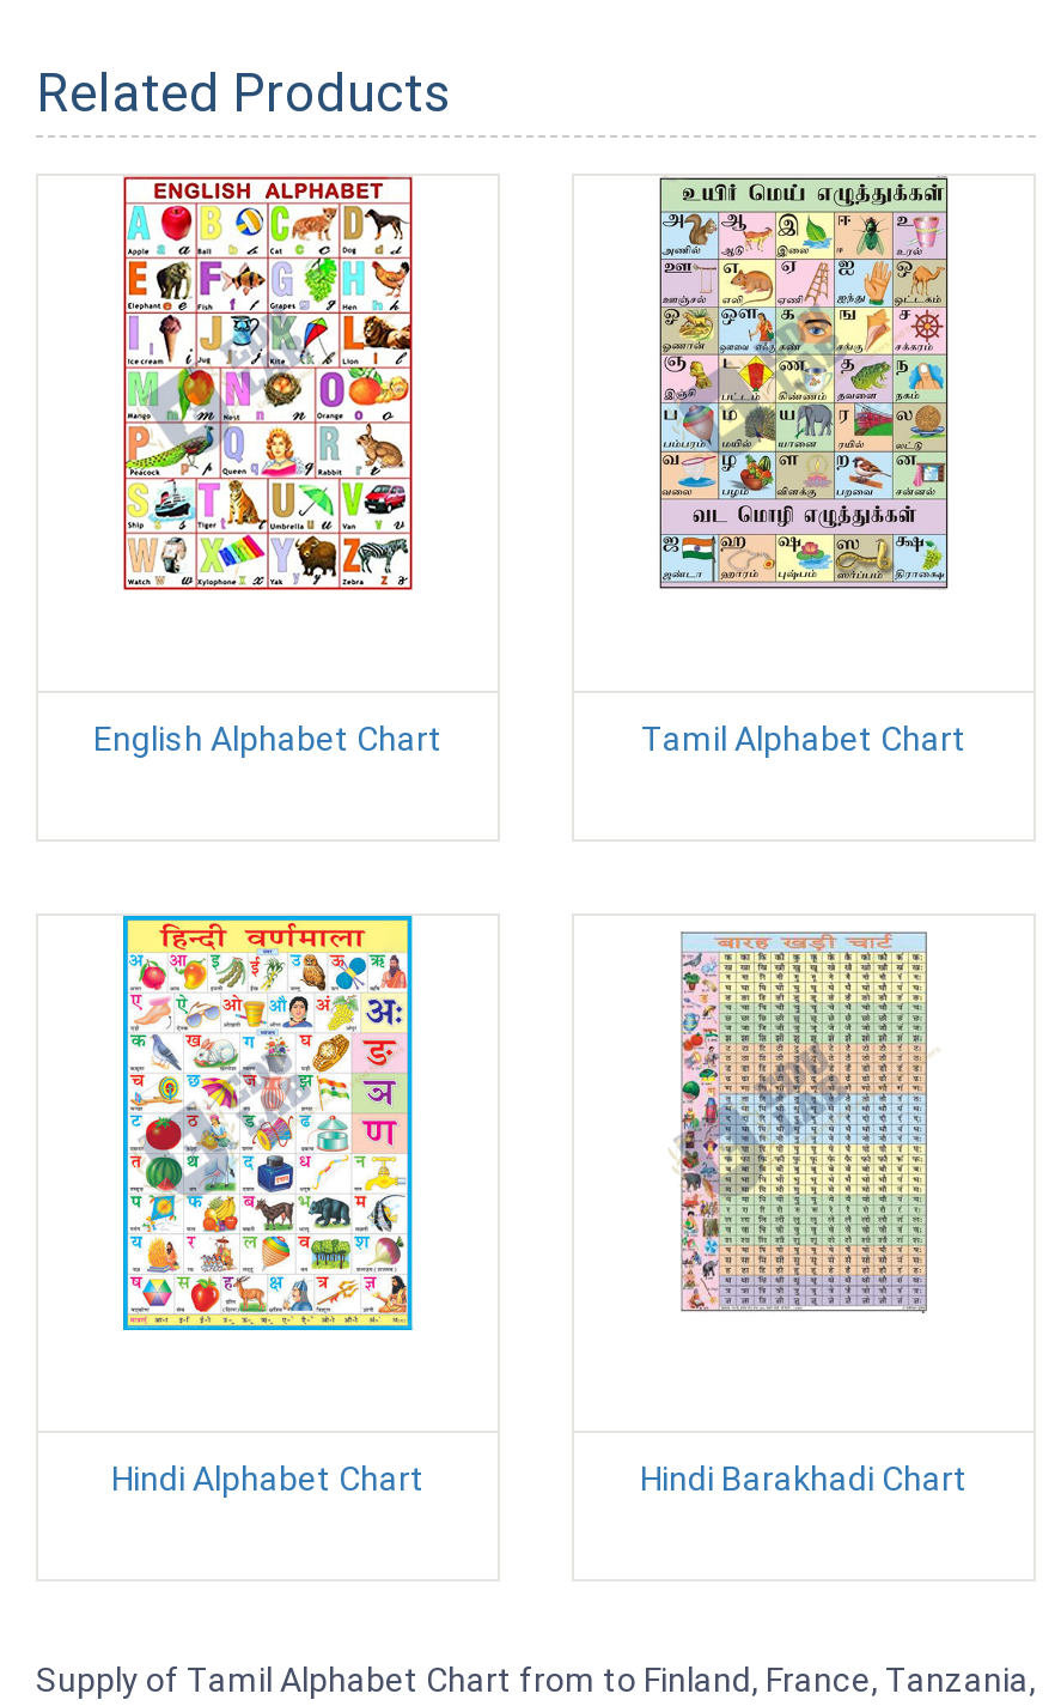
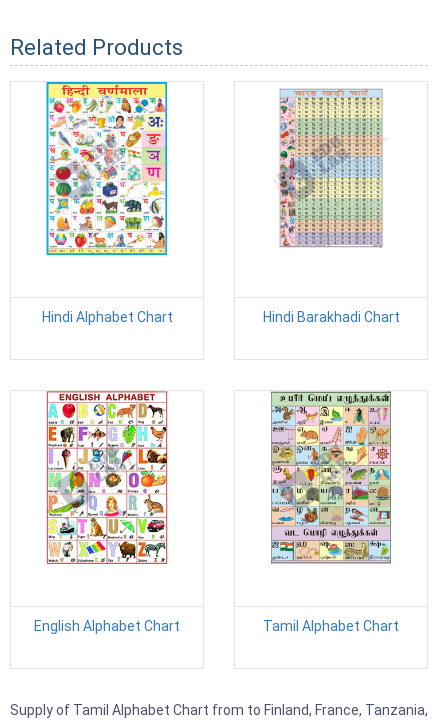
moved down: [image]

moved down: English Alphabet Chart | Tamil Alphabet Chart

moved up: [image]

moved up: Hindi Alphabet Chart | Hindi Barakhadi Chart
